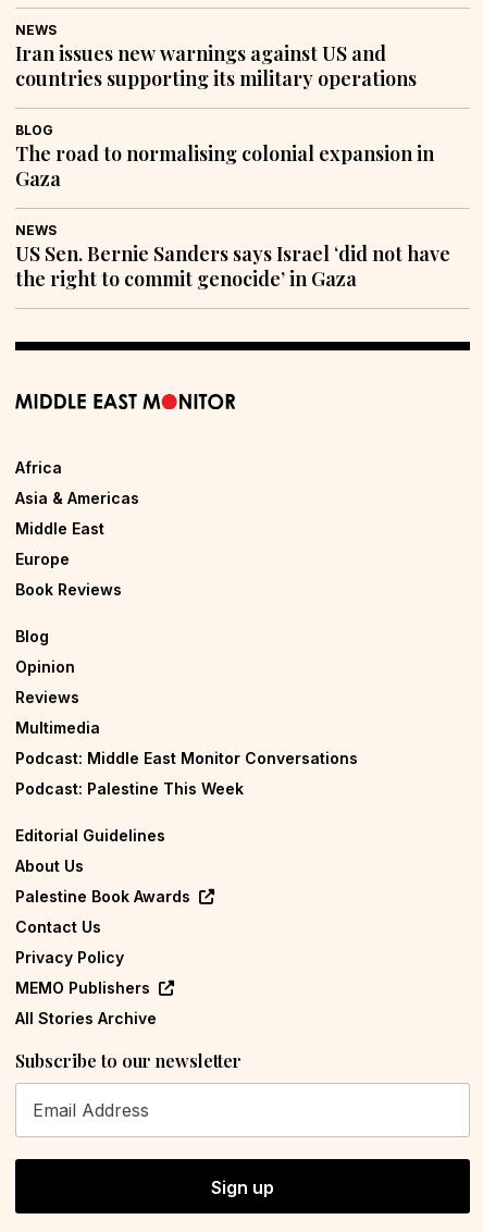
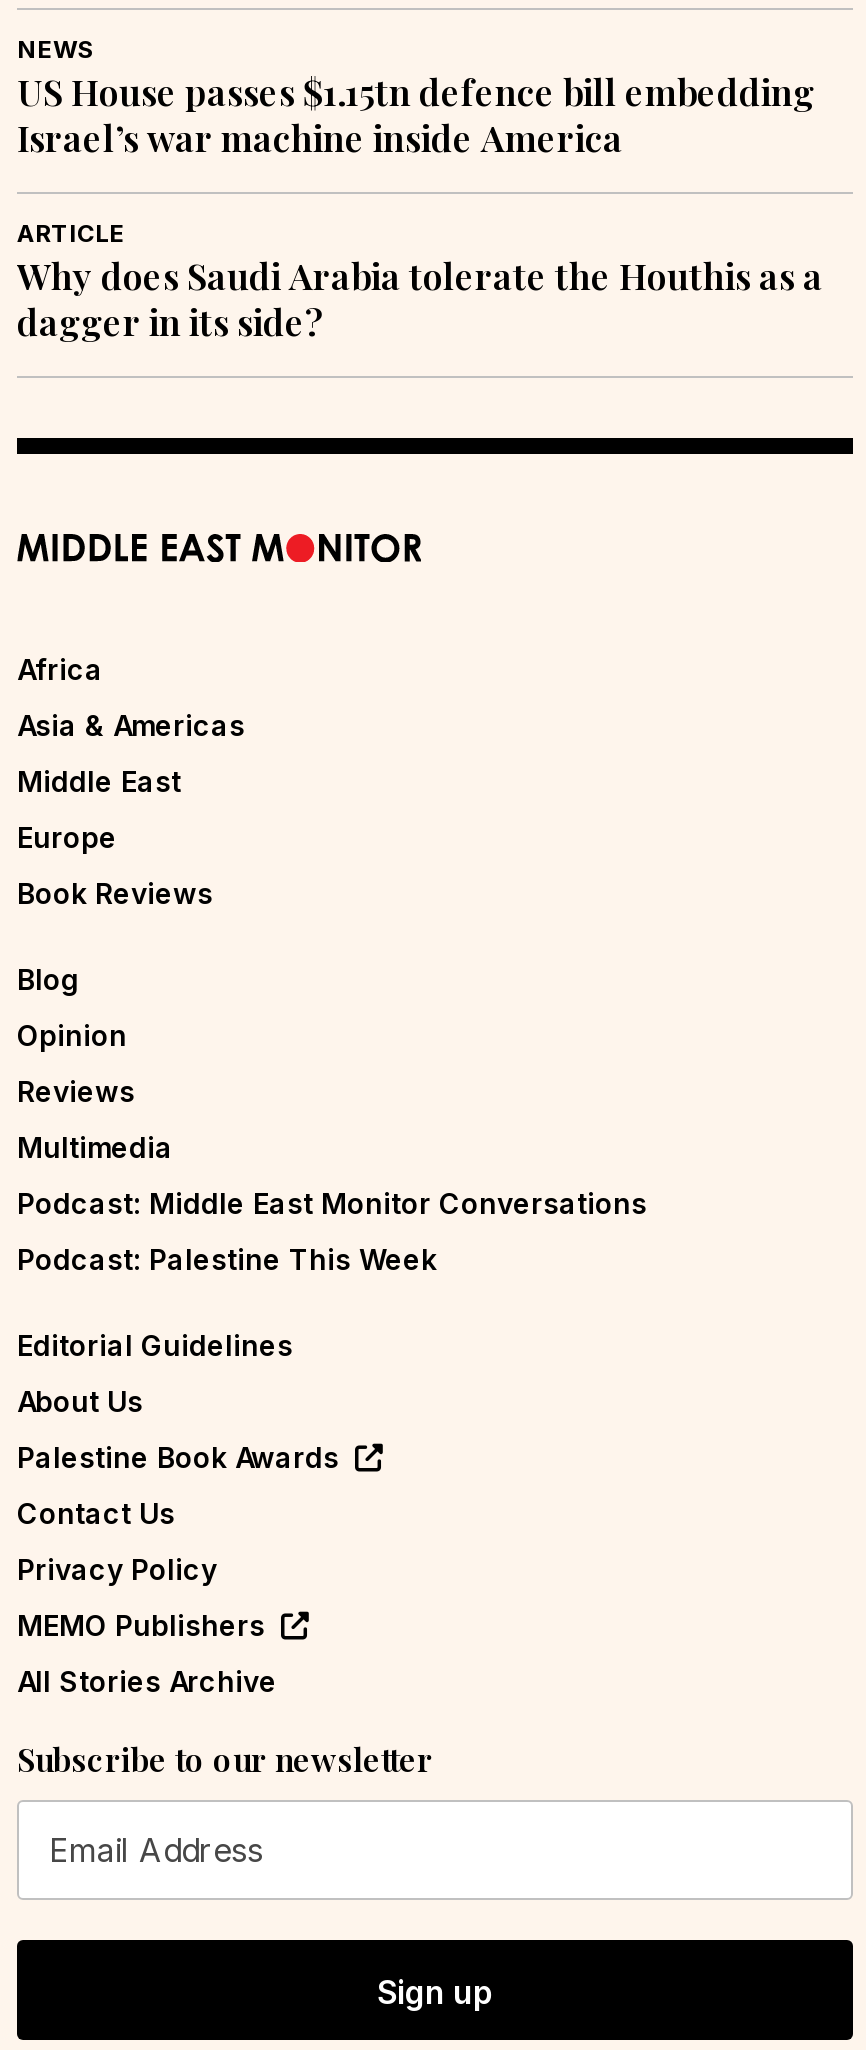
- Iran issues new warnings against US and
- countries supporting its military operations
- BLOG
- The road to normalising colonial expansion in
- Gaza
- NEWS
- US Sen. Bernie Sanders says Israel ‘did not have
- the right to commit genocide’ in Gaza
+ US House passes $1.15tn defence bill embedding
+ Israel’s war machine inside America
+ ARTICLE
+ Why does Saudi Arabia tolerate the Houthis as a
+ dagger in its side?
